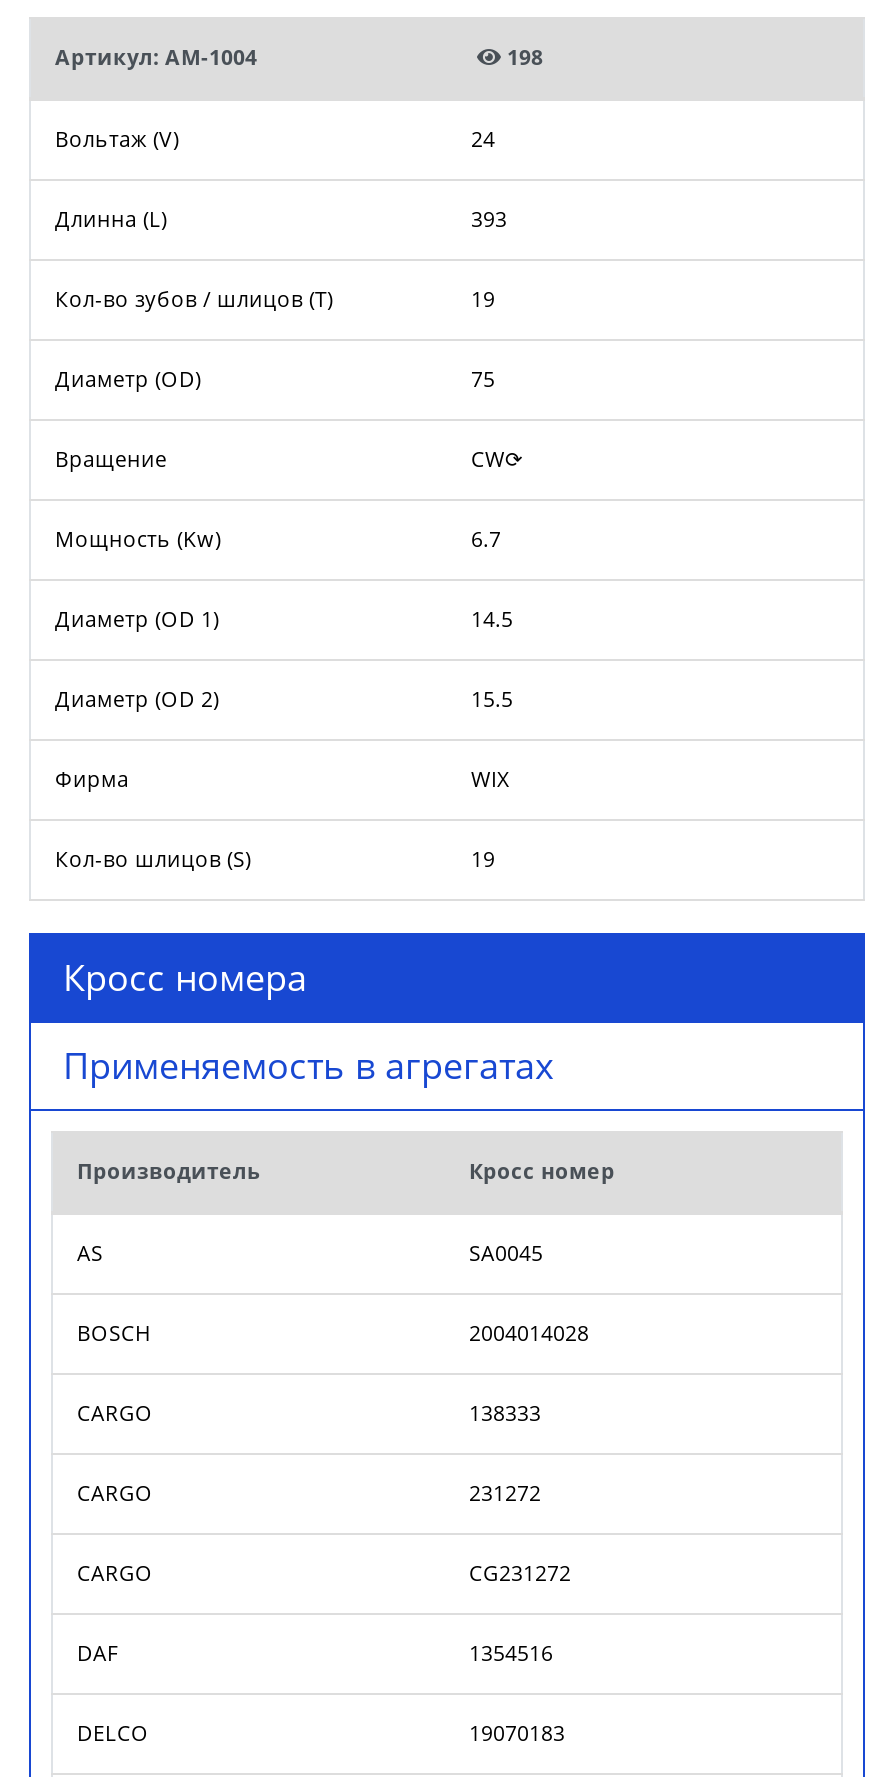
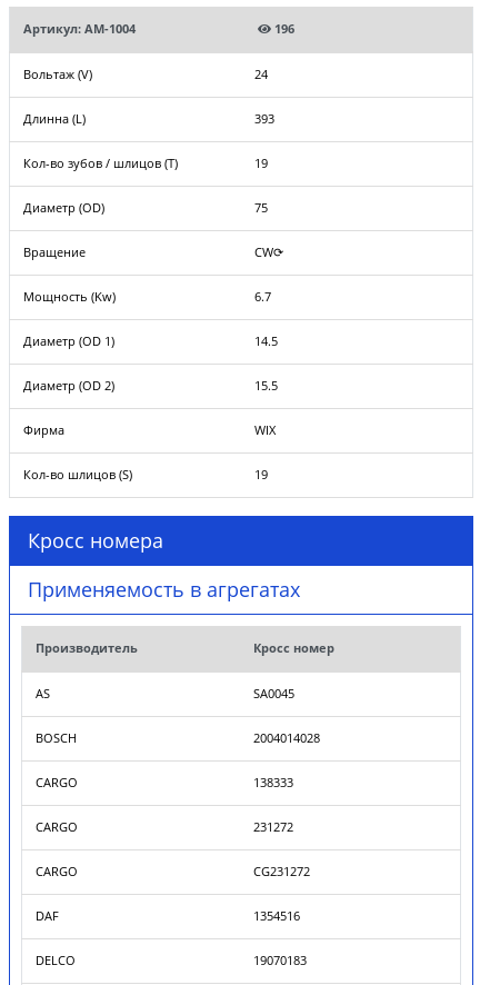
- 198
+ 196
